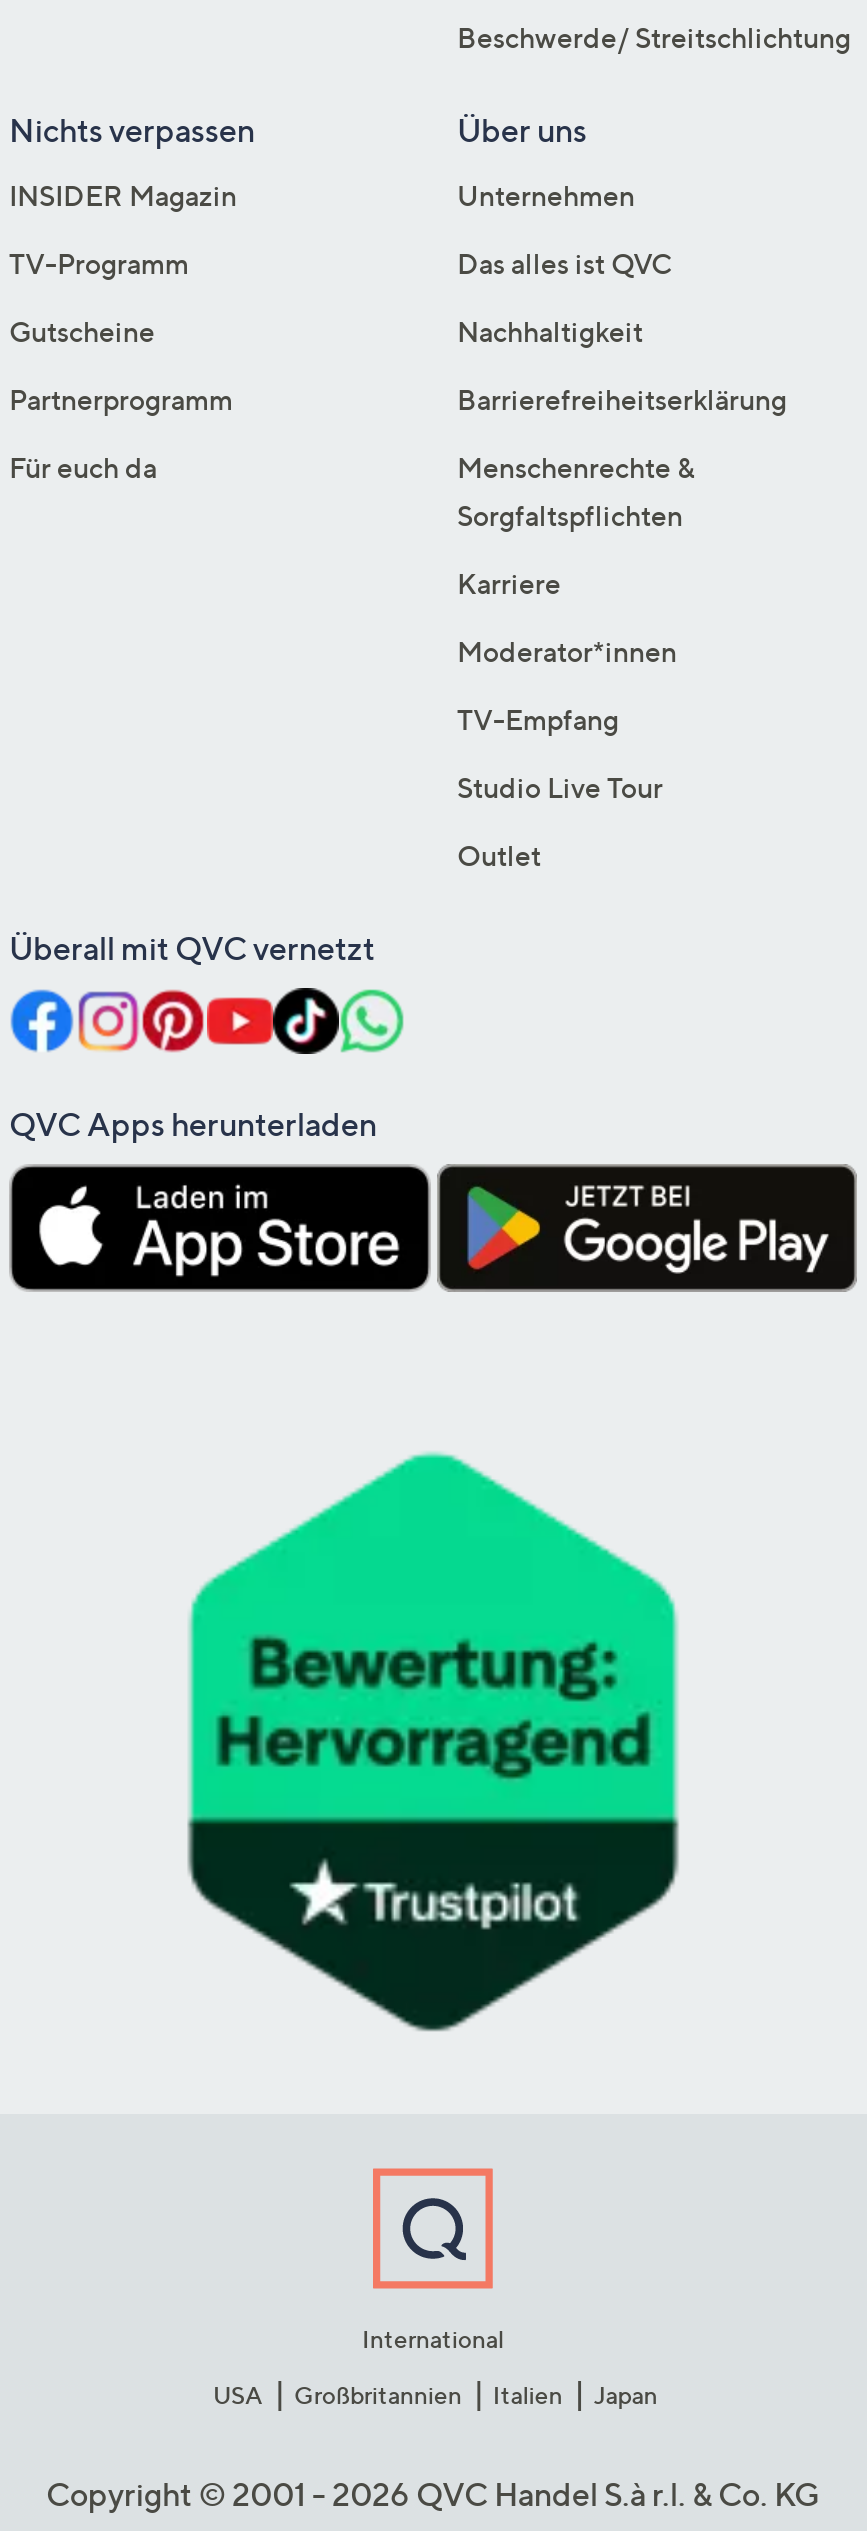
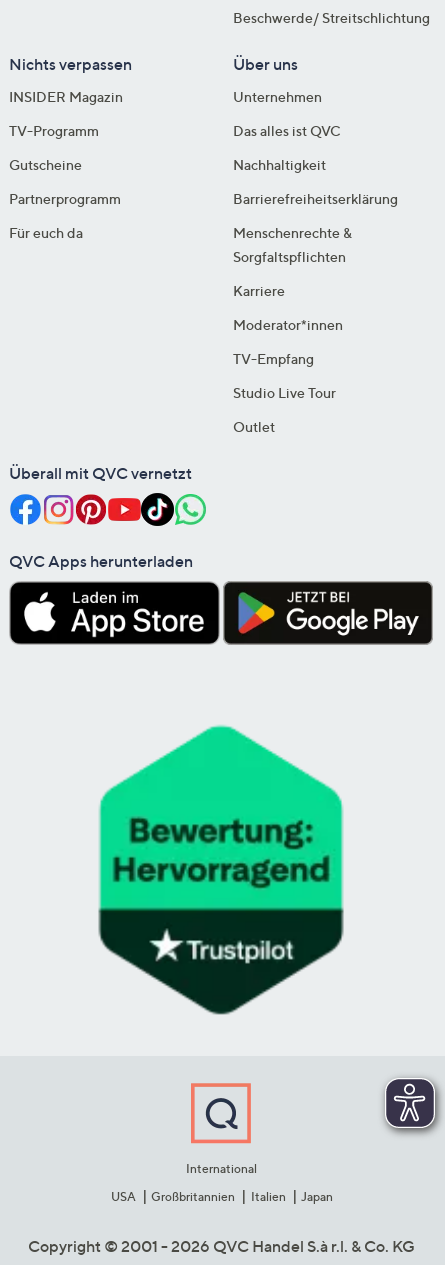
+ [image]
